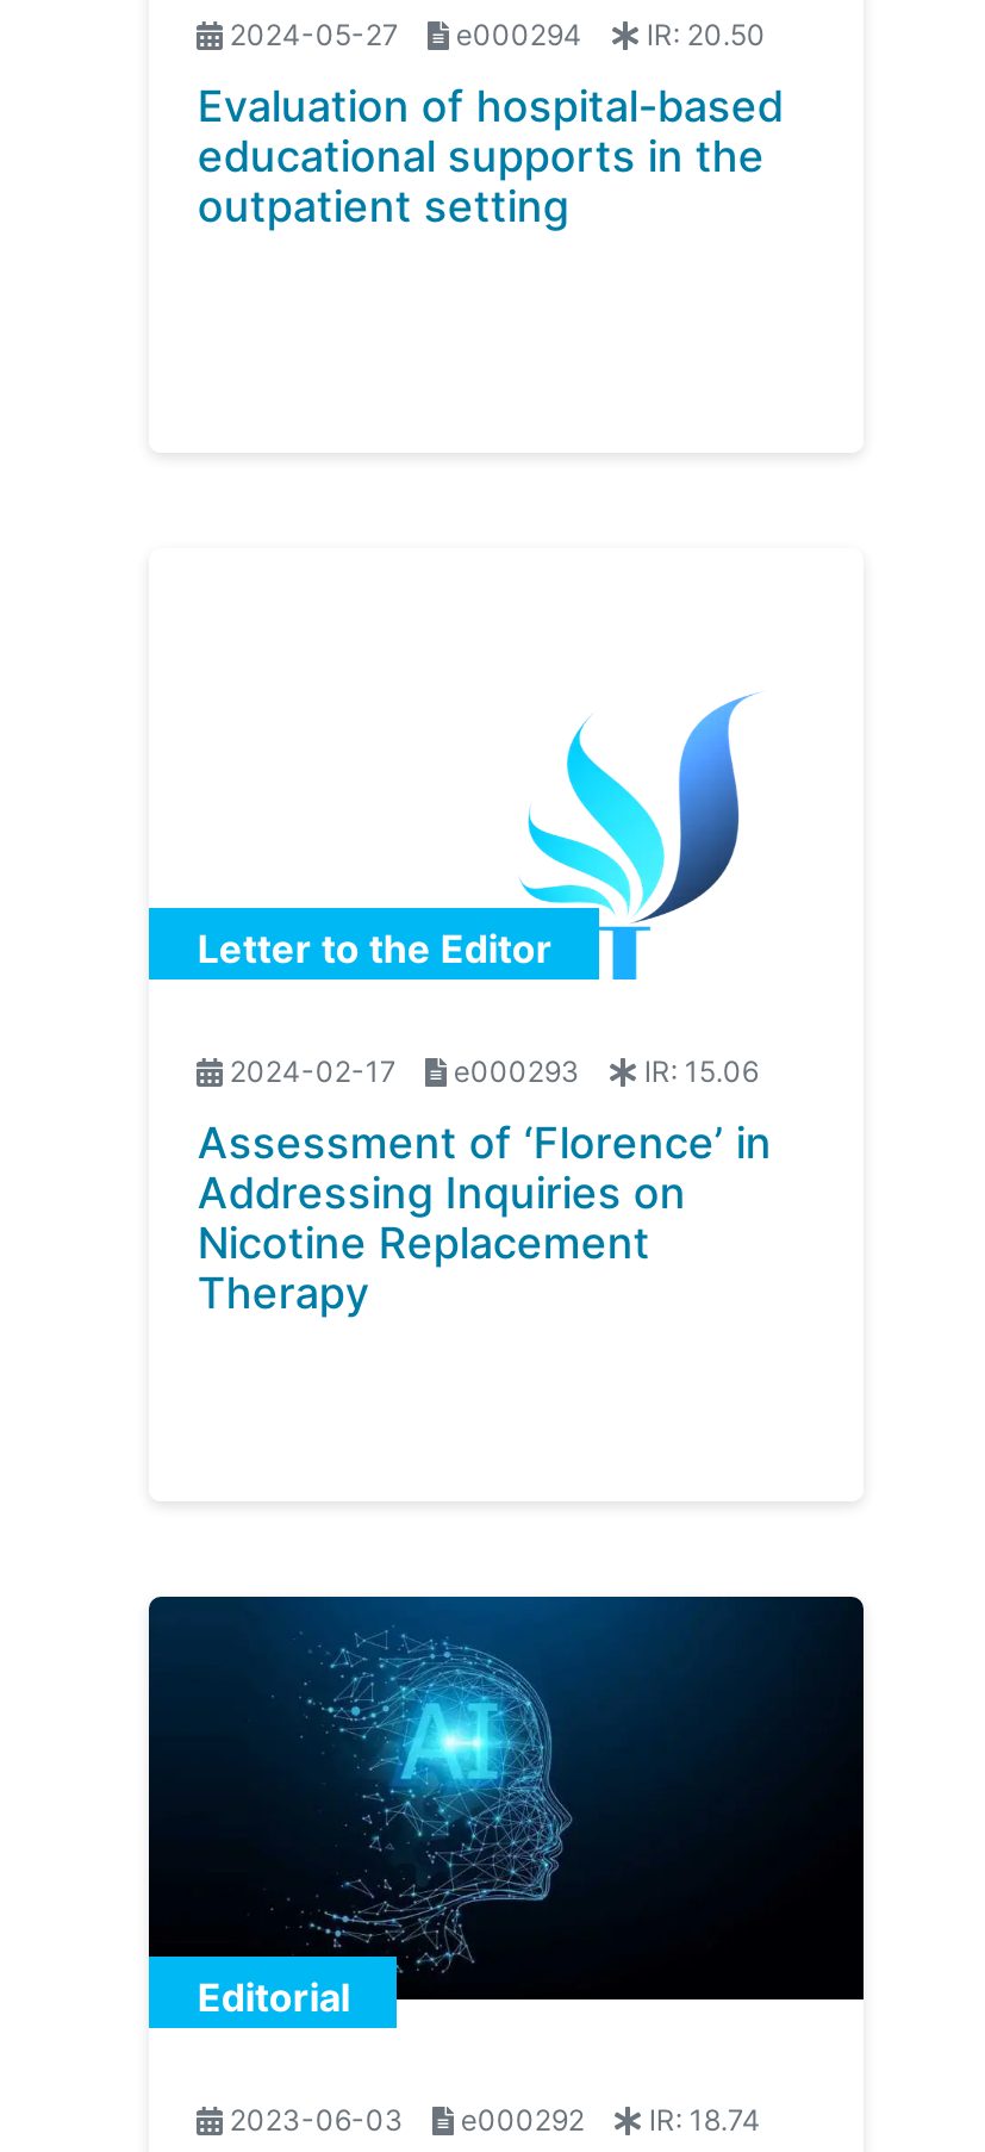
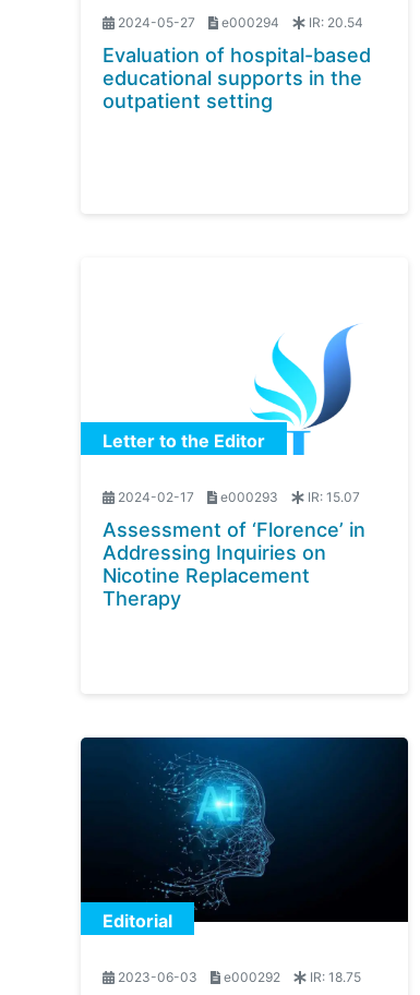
- 2024-05-27 e000294 IR: 20.50
+ 2024-05-27 e000294 IR: 20.54

- 2024-02-17 e000293 IR: 15.06
+ 2024-02-17 e000293 IR: 15.07

- 2023-06-03 e000292 IR: 18.74
+ 2023-06-03 e000292 IR: 18.75
